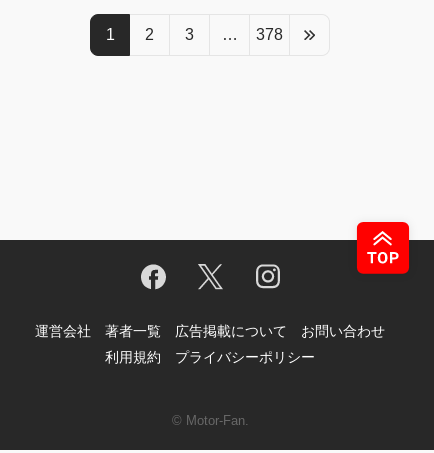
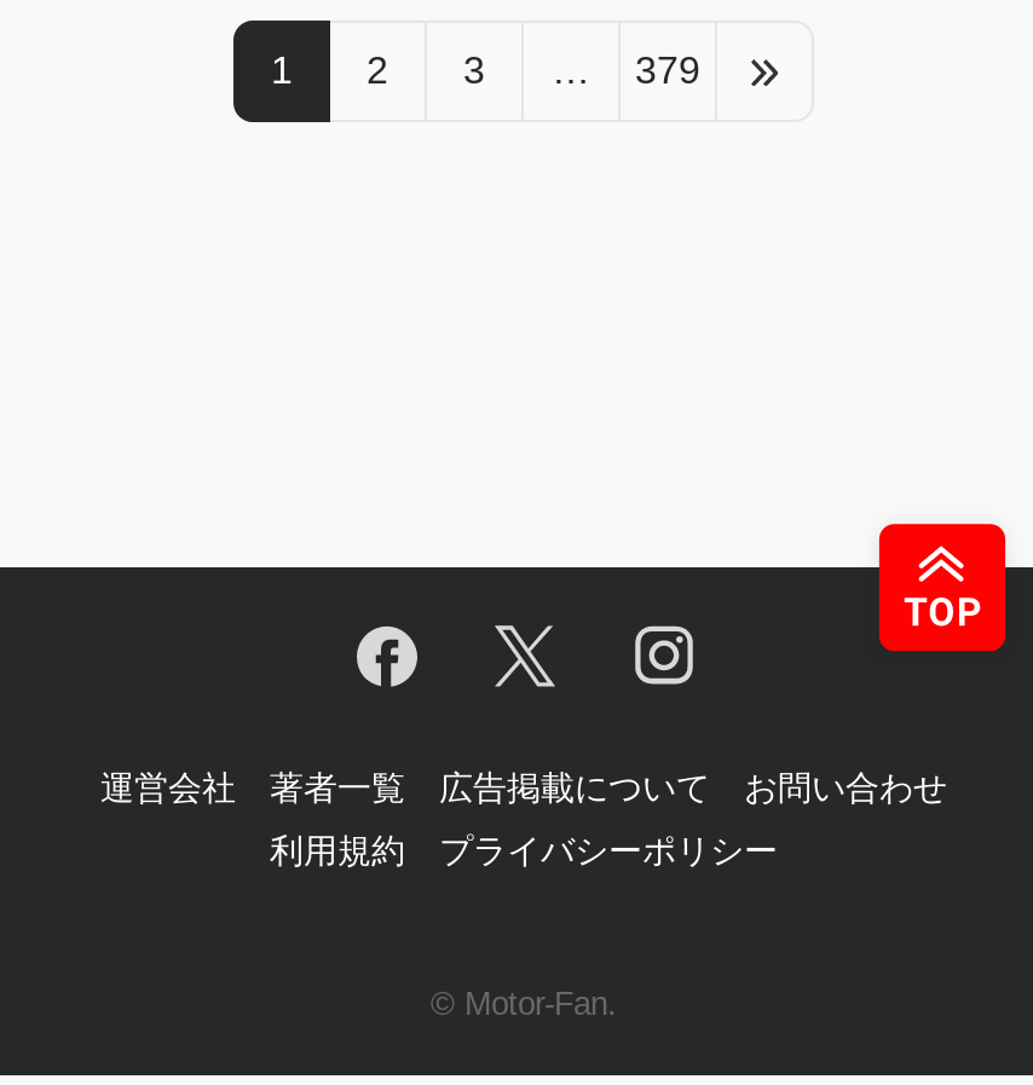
- 378
+ 379
